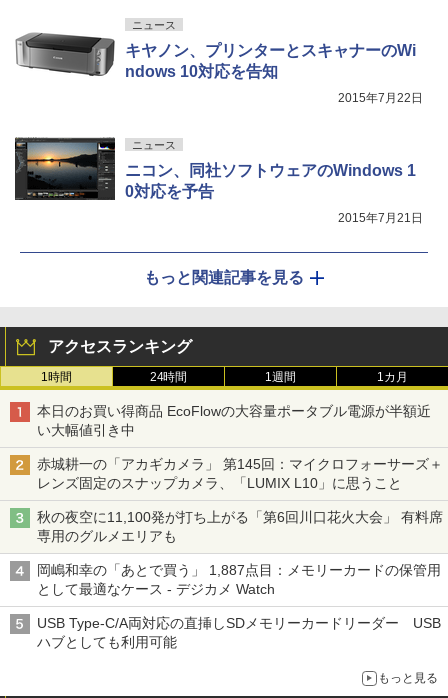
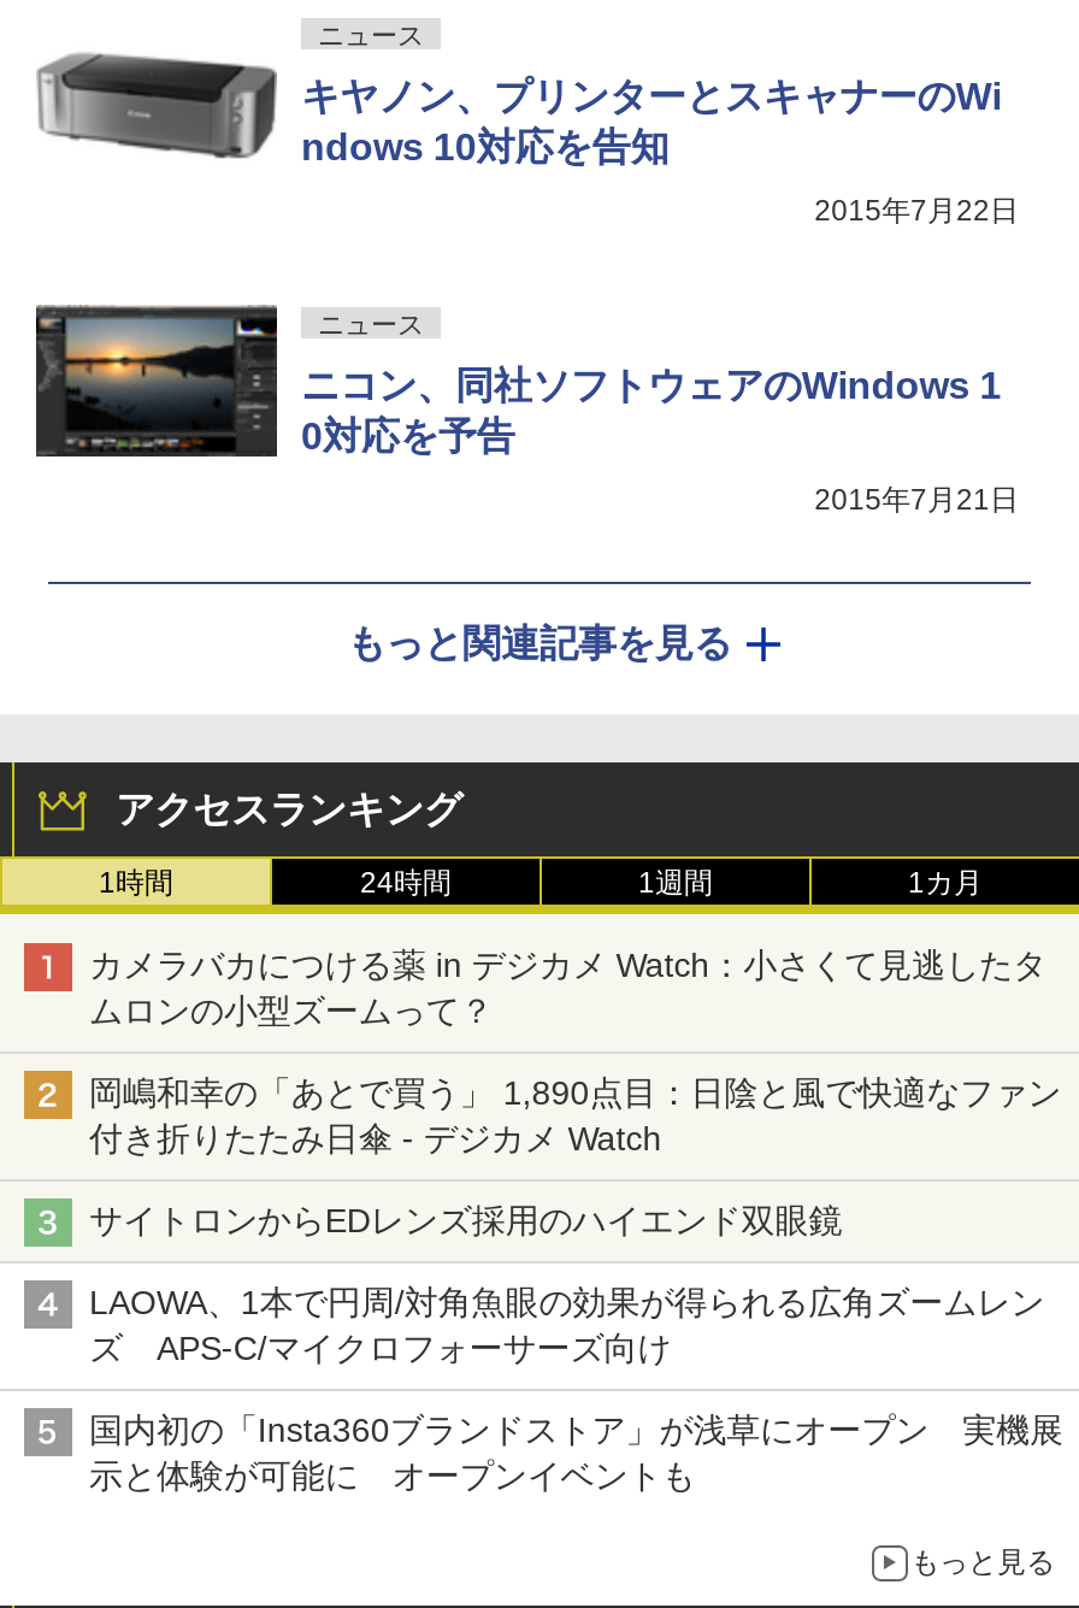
- 本日のお買い得商品 EcoFlowの大容量ポータブル電源が半額近
- い大幅値引き中
+ カメラバカにつける薬 in デジカメ Watch：小さくて見逃したタ
+ ムロンの小型ズームって？

- 赤城耕一の「アカギカメラ」 第145回：マイクロフォーサーズ＋
- レンズ固定のスナップカメラ、「LUMIX L10」に思うこと
+ 岡嶋和幸の「あとで買う」 1,890点目：日陰と風で快適なファン
+ 付き折りたたみ日傘 - デジカメ Watch

- 秋の夜空に11,100発が打ち上がる「第6回川口花火大会」 有料席
- 専用のグルメエリアも
+ サイトロンからEDレンズ採用のハイエンド双眼鏡

- 岡嶋和幸の「あとで買う」 1,887点目：メモリーカードの保管用
- として最適なケース - デジカメ Watch
+ LAOWA、1本で円周/対角魚眼の効果が得られる広角ズームレン
+ ズ APS-C/マイクロフォーサーズ向け

- USB Type-C/A両対応の直挿しSDメモリーカードリーダー USB
- ハブとしても利用可能
+ 国内初の「Insta360ブランドストア」が浅草にオープン 実機展
+ 示と体験が可能に オープンイベントも
